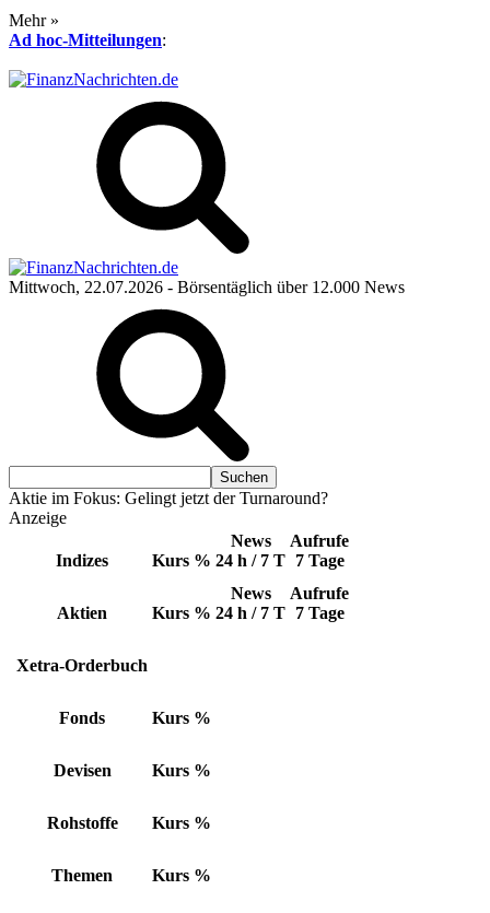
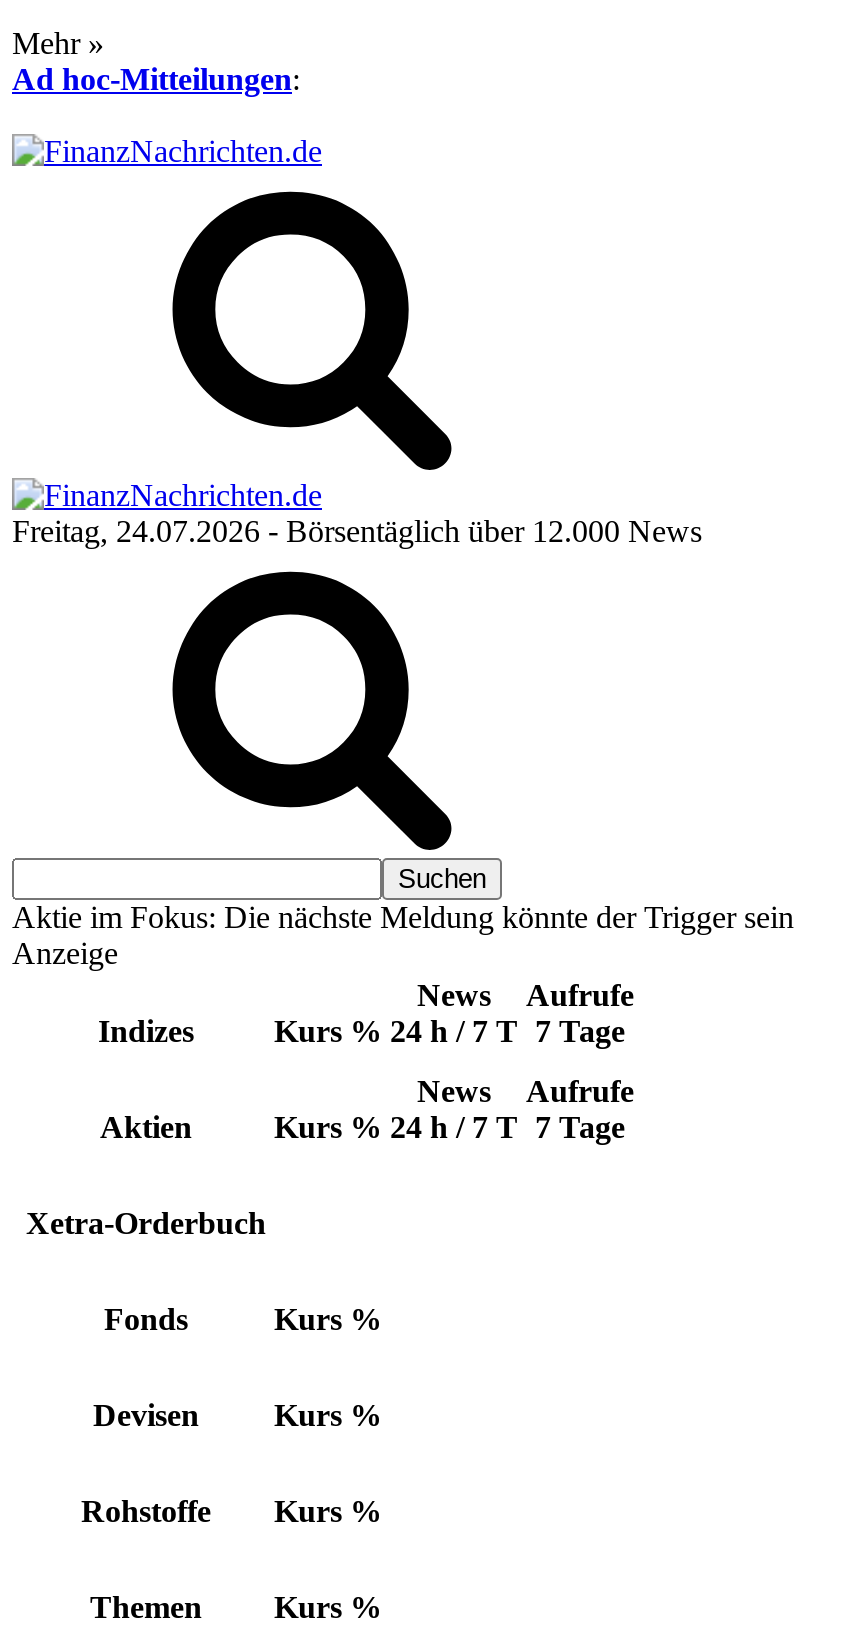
- Mittwoch, 22.07.2026 - Börsentäglich über 12.000 News
+ Freitag, 24.07.2026 - Börsentäglich über 12.000 News

- Aktie im Fokus: Gelingt jetzt der Turnaround?
+ Aktie im Fokus: Die nächste Meldung könnte der Trigger sein
